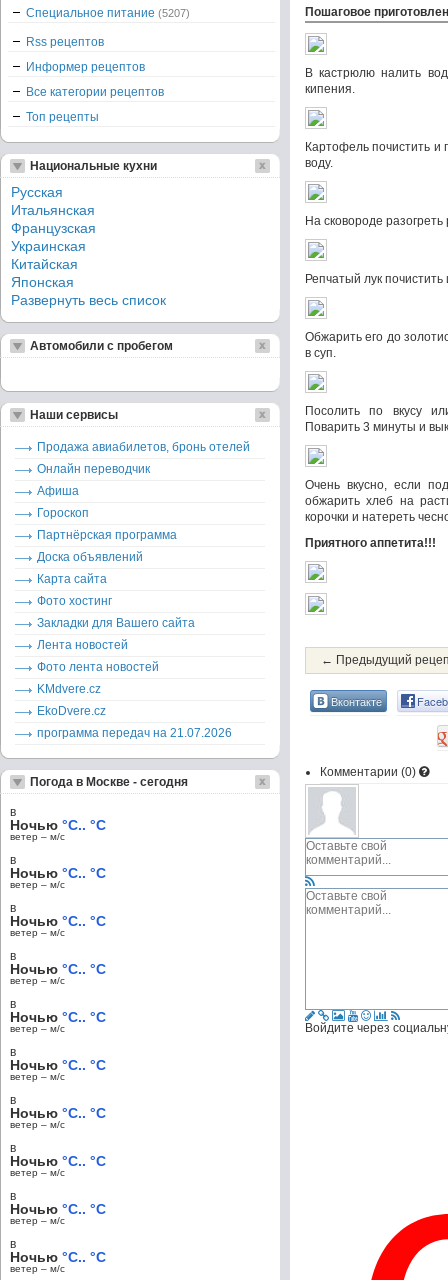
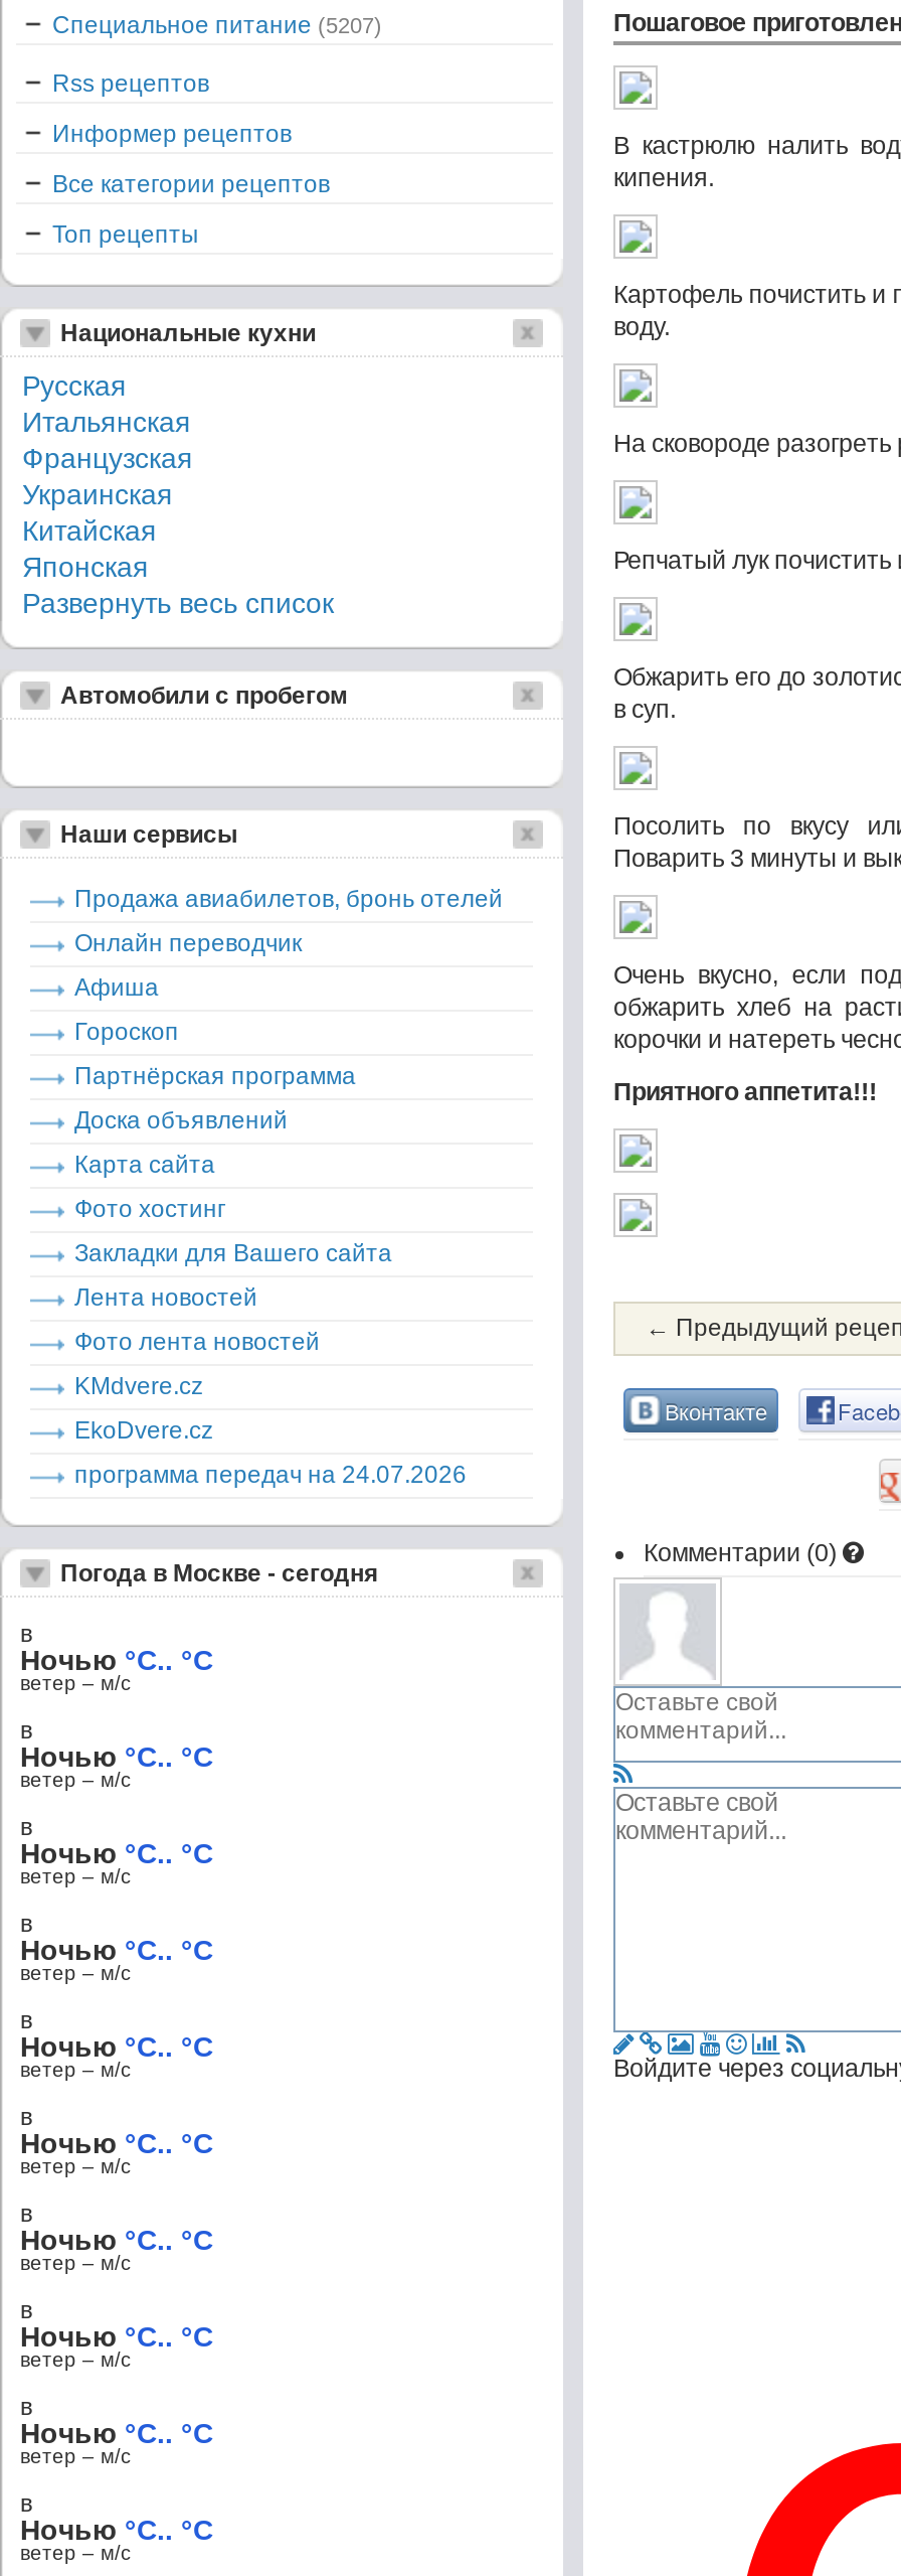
- программа передач на 21.07.2026
+ программа передач на 24.07.2026
